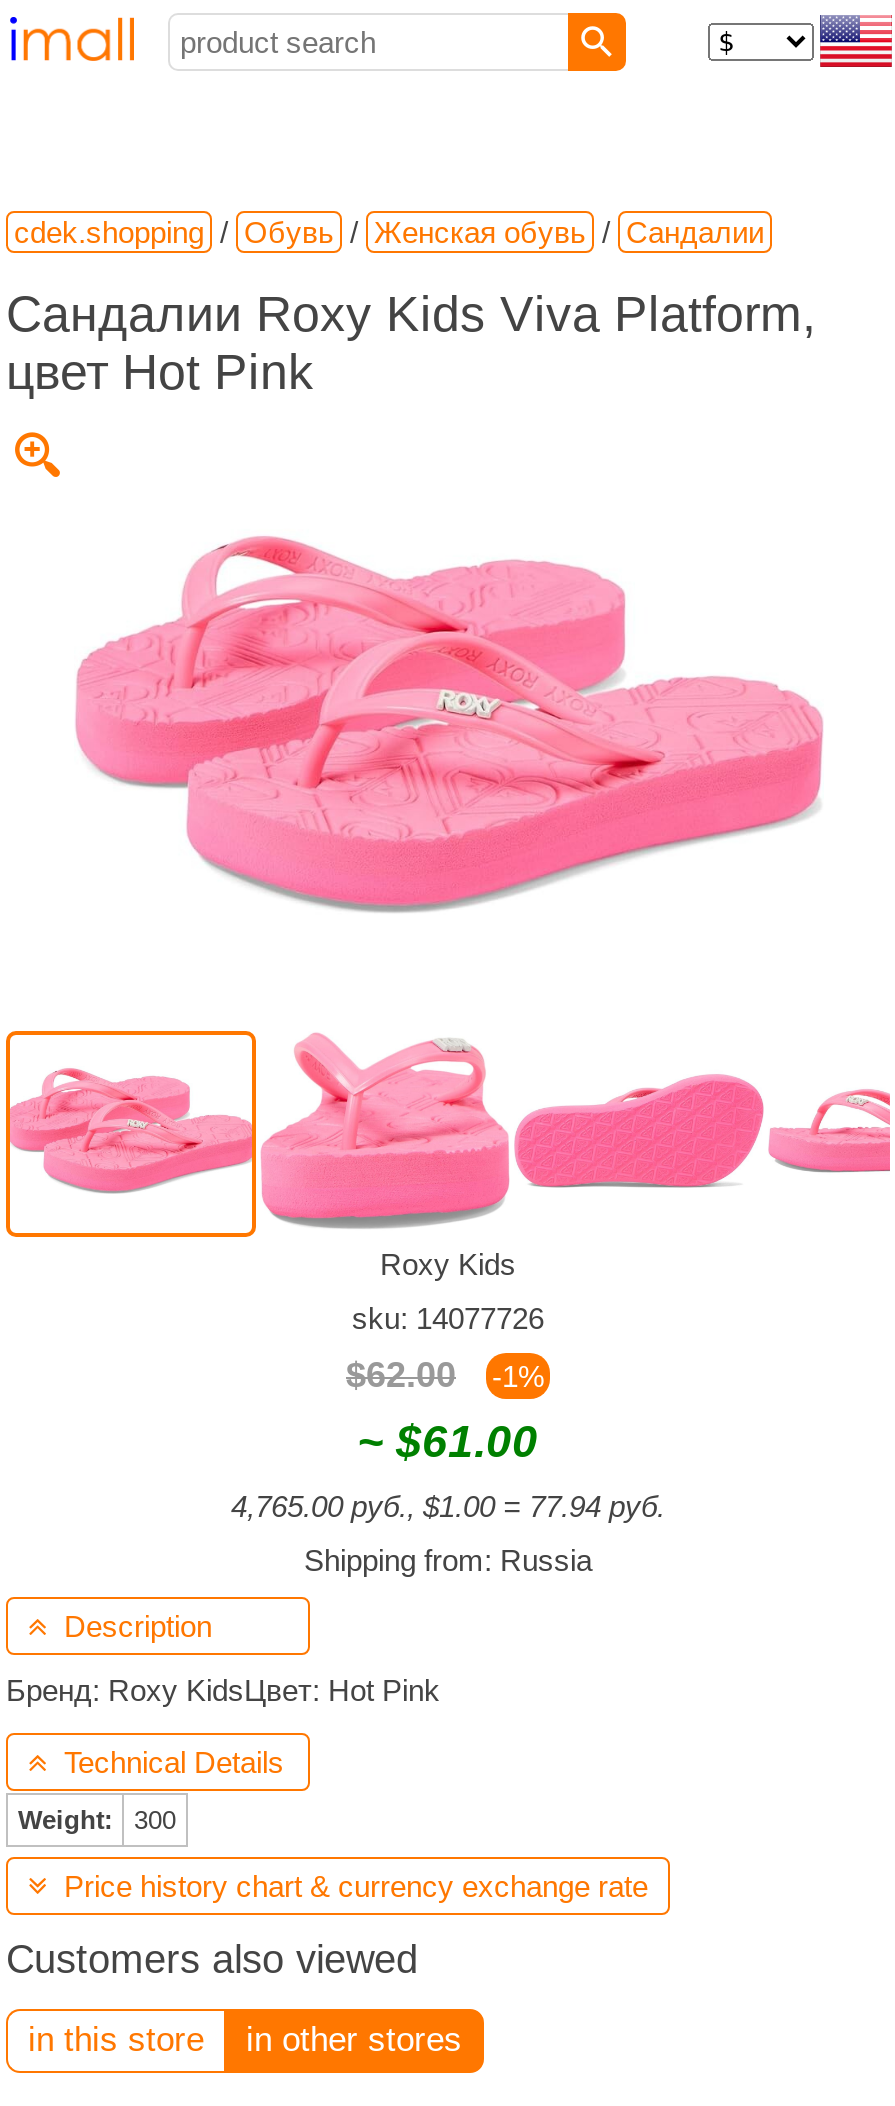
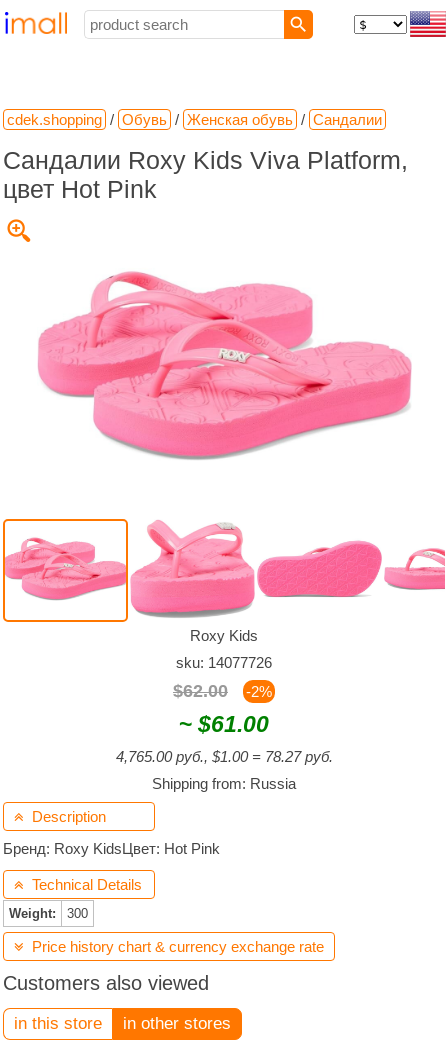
- $62.00 -1%
+ $62.00 -2%

- 4,765.00 руб., $1.00 = 77.94 руб.
+ 4,765.00 руб., $1.00 = 78.27 руб.
